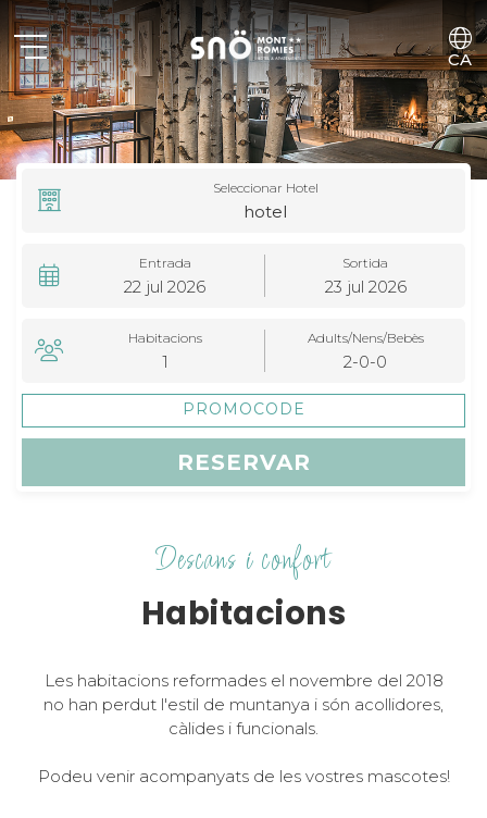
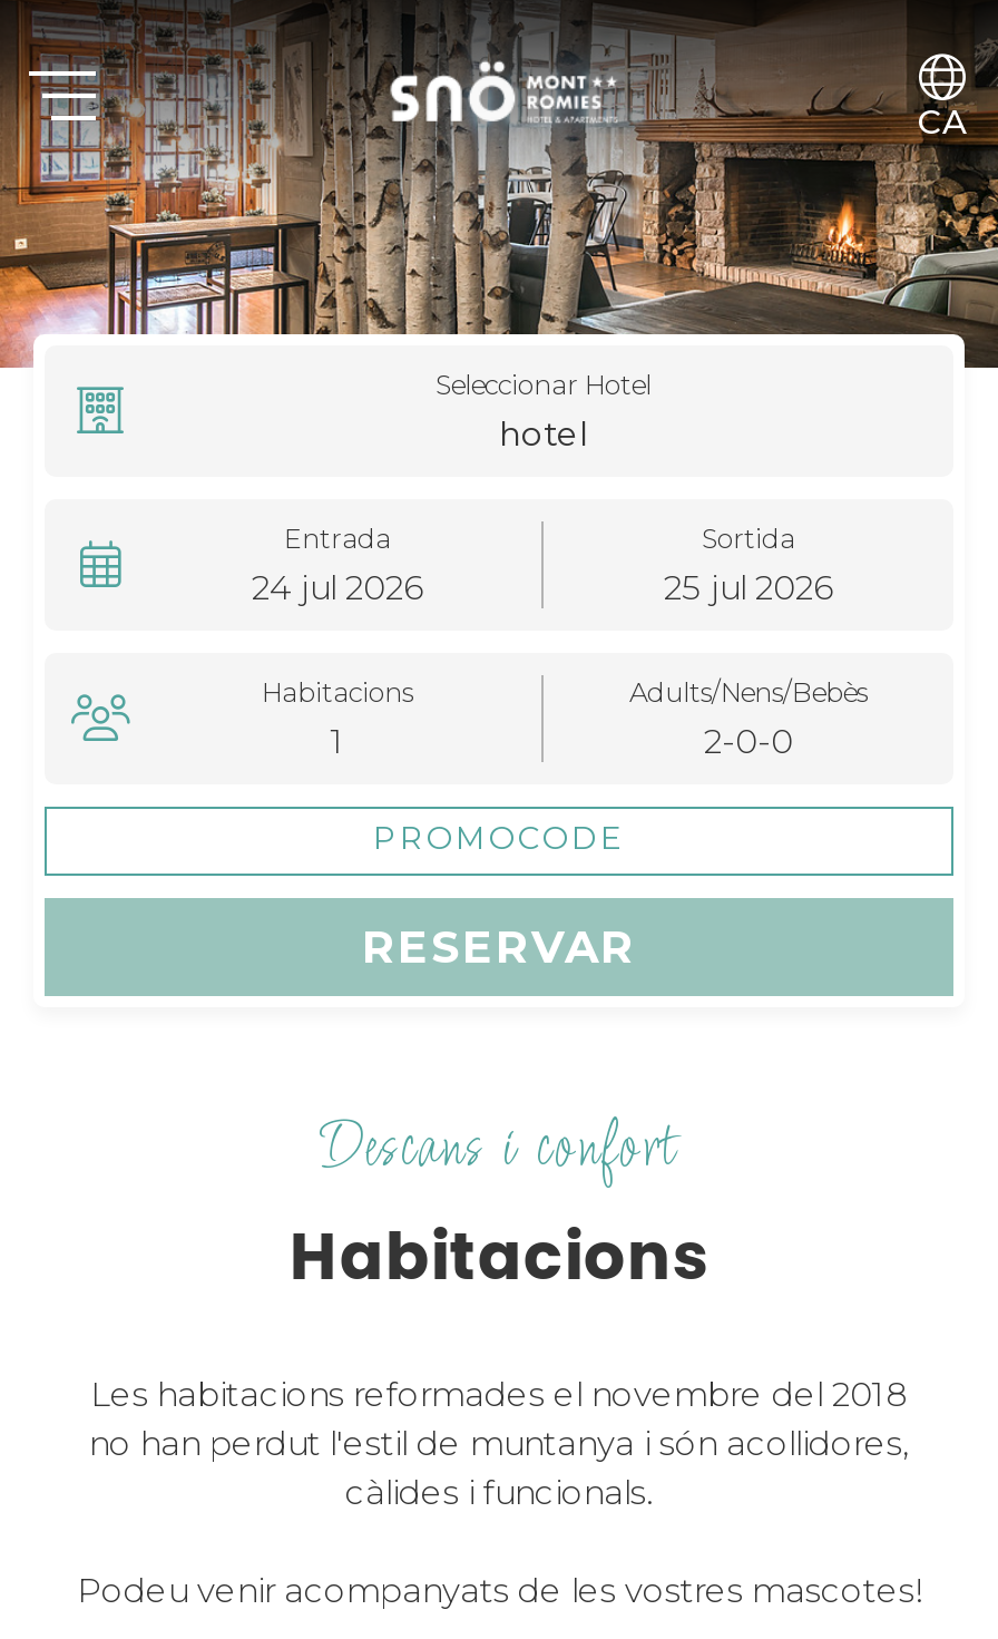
- 22 jul 2026
+ 24 jul 2026

- 23 jul 2026
+ 25 jul 2026
